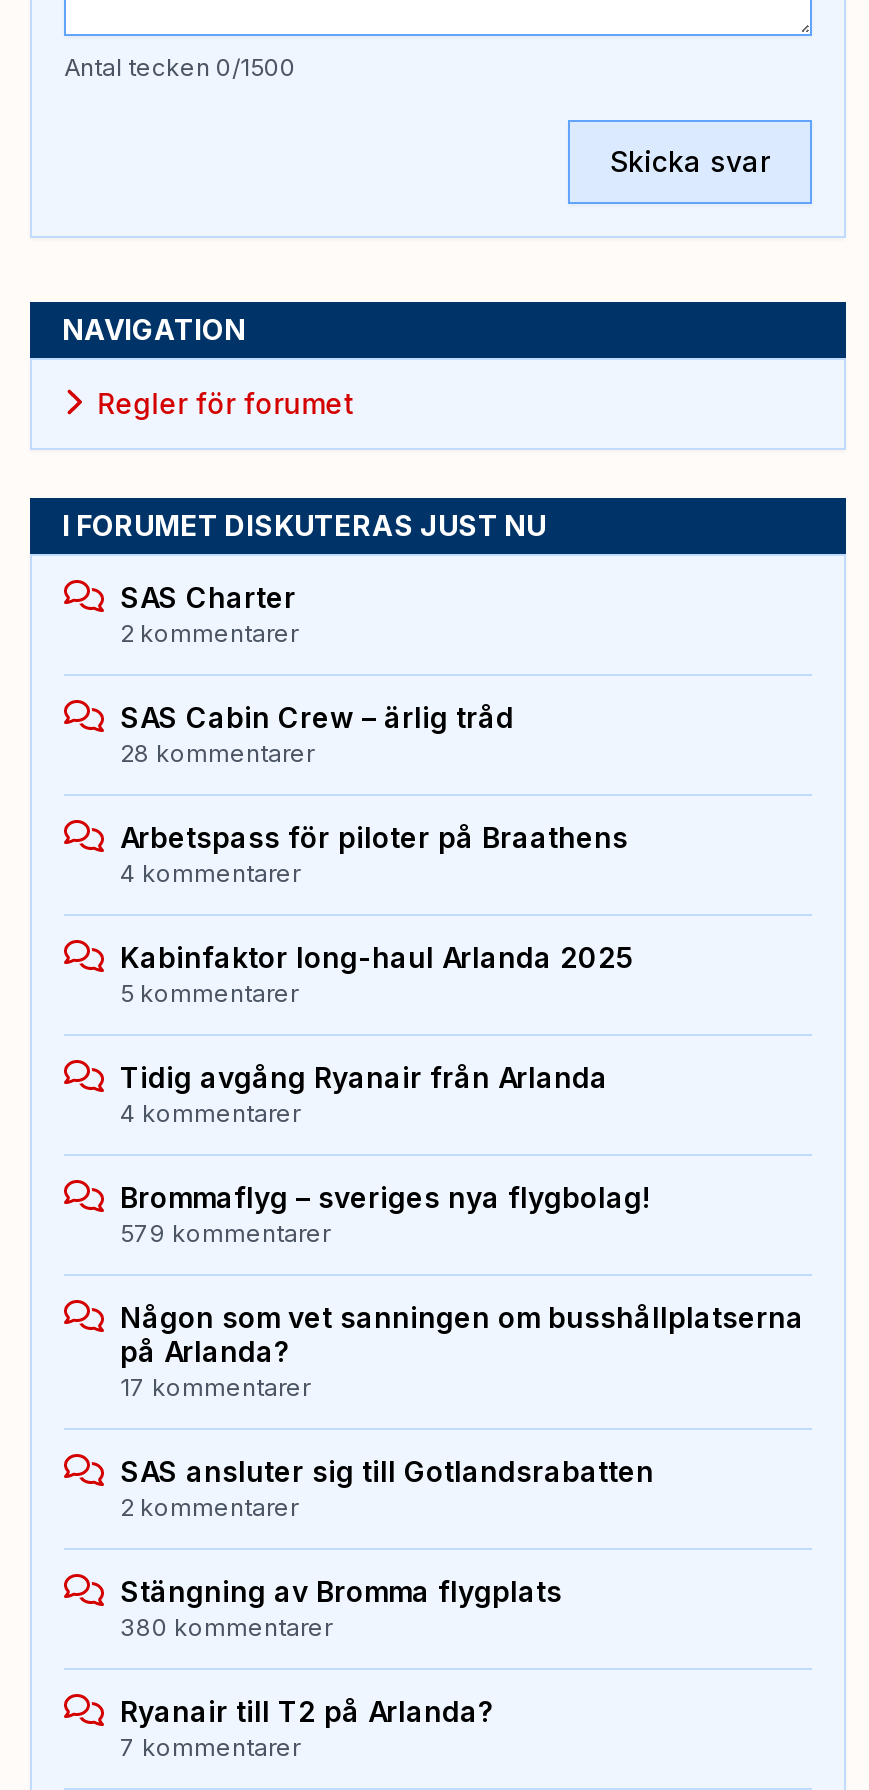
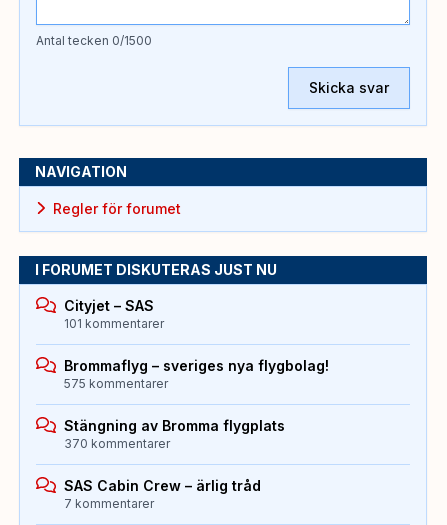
- SAS Charter
- 2 kommentarer
- 28 kommentarer
- Arbetspass för piloter på Braathens
- 4 kommentarer
- Kabinfaktor long-haul Arlanda 2025
- 5 kommentarer
- Tidig avgång Ryanair från Arlanda
- 4 kommentarer
+ Cityjet – SAS
+ 101 kommentarer

moved down: SAS Cabin Crew – ärlig tråd

- 579 kommentarer
- Någon som vet sanningen om busshållplatserna
- på Arlanda?
- 17 kommentarer
- SAS ansluter sig till Gotlandsrabatten
- 2 kommentarer
+ 575 kommentarer

- 380 kommentarer
+ 370 kommentarer

- Ryanair till T2 på Arlanda?
